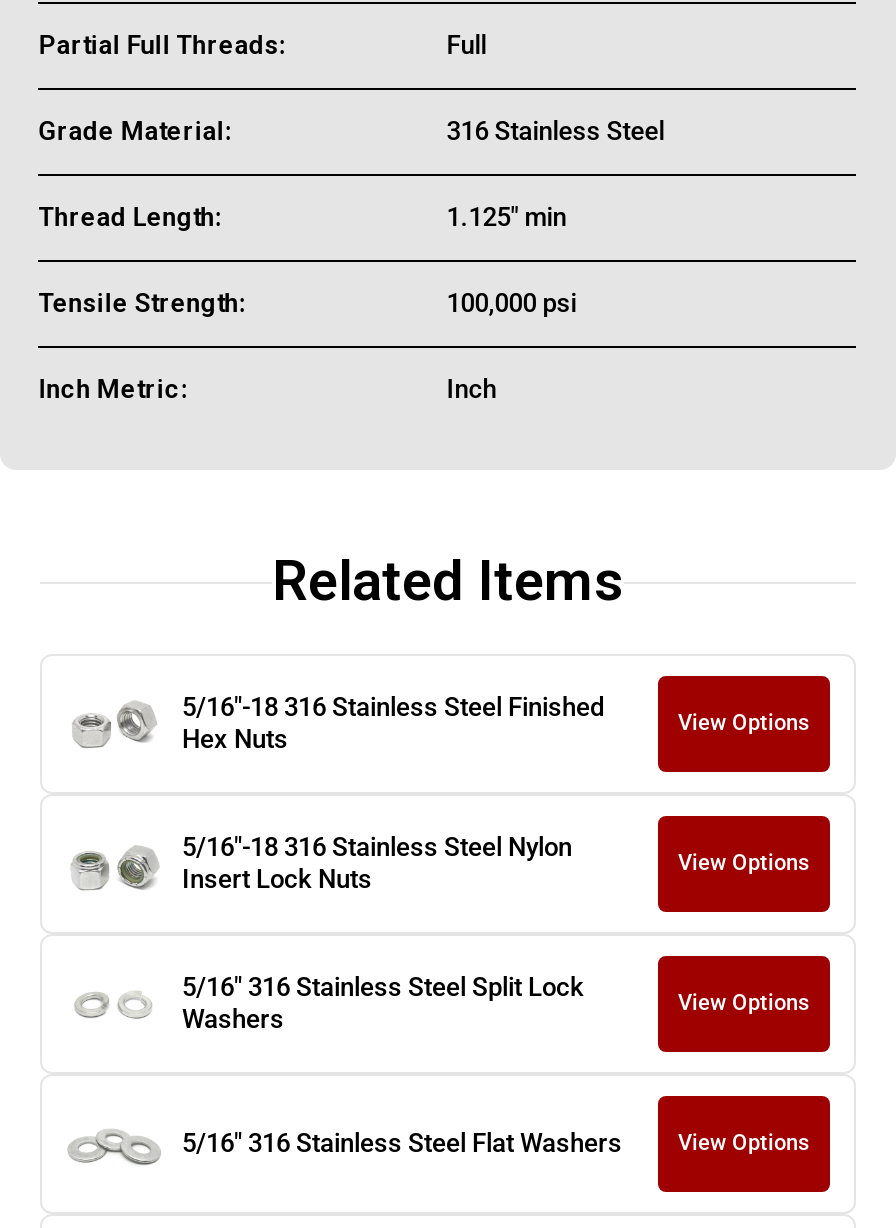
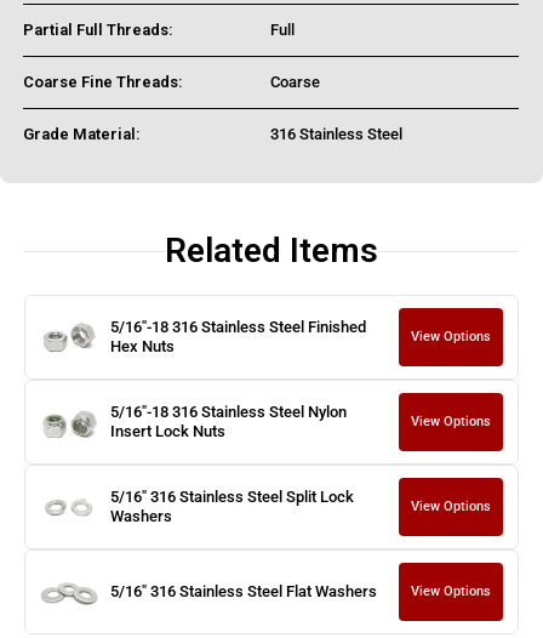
+ Coarse Fine Threads:
+ Coarse

moved down: Grade Material: | 316 Stainless Steel

- Thread Length:
- 1.125" min
- Tensile Strength:
- 100,000 psi
- Inch Metric:
- Inch
